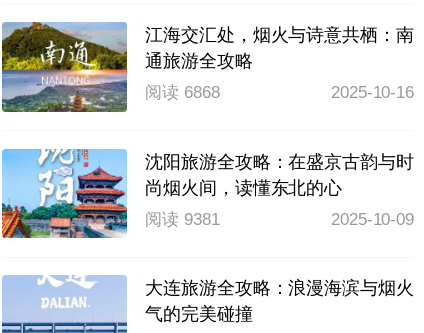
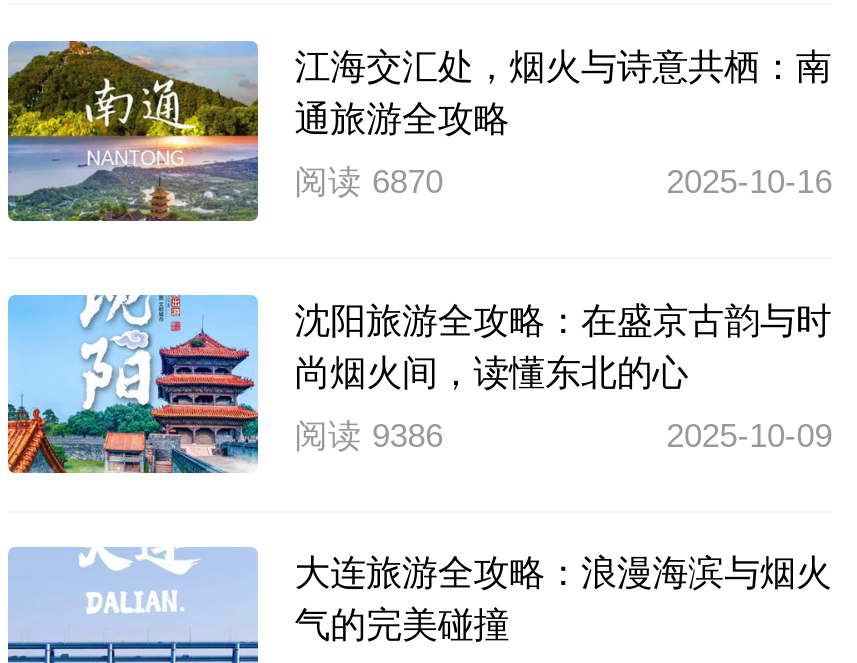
- 阅读 6868
+ 阅读 6870

- 阅读 9381
+ 阅读 9386
